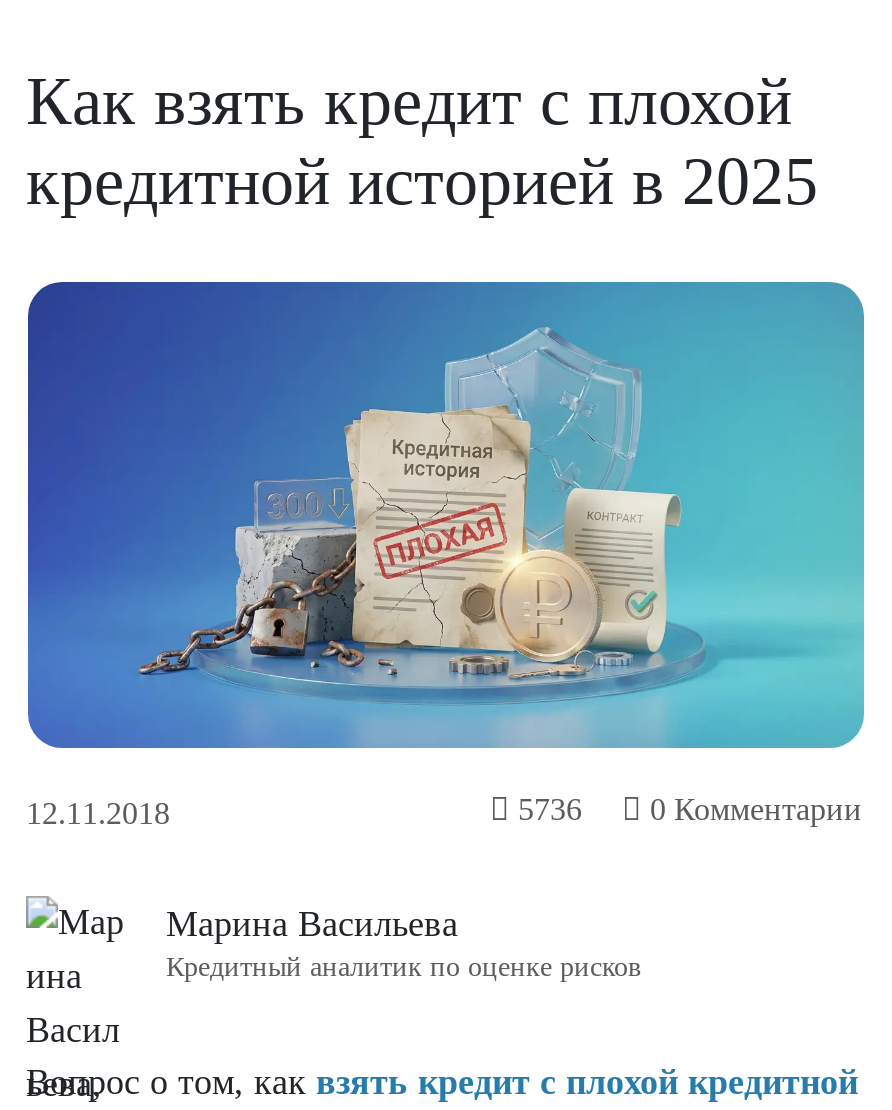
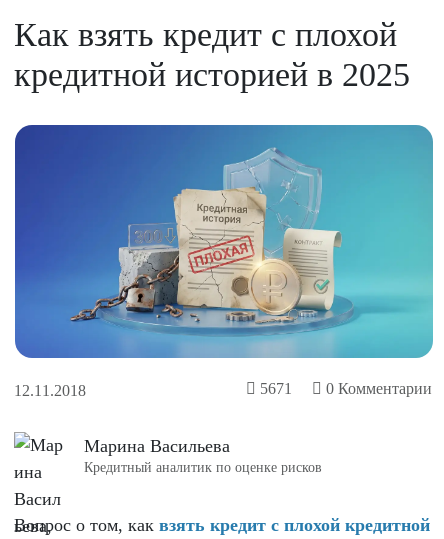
- 5736 0 Комментарии
+ 5671 0 Комментарии
